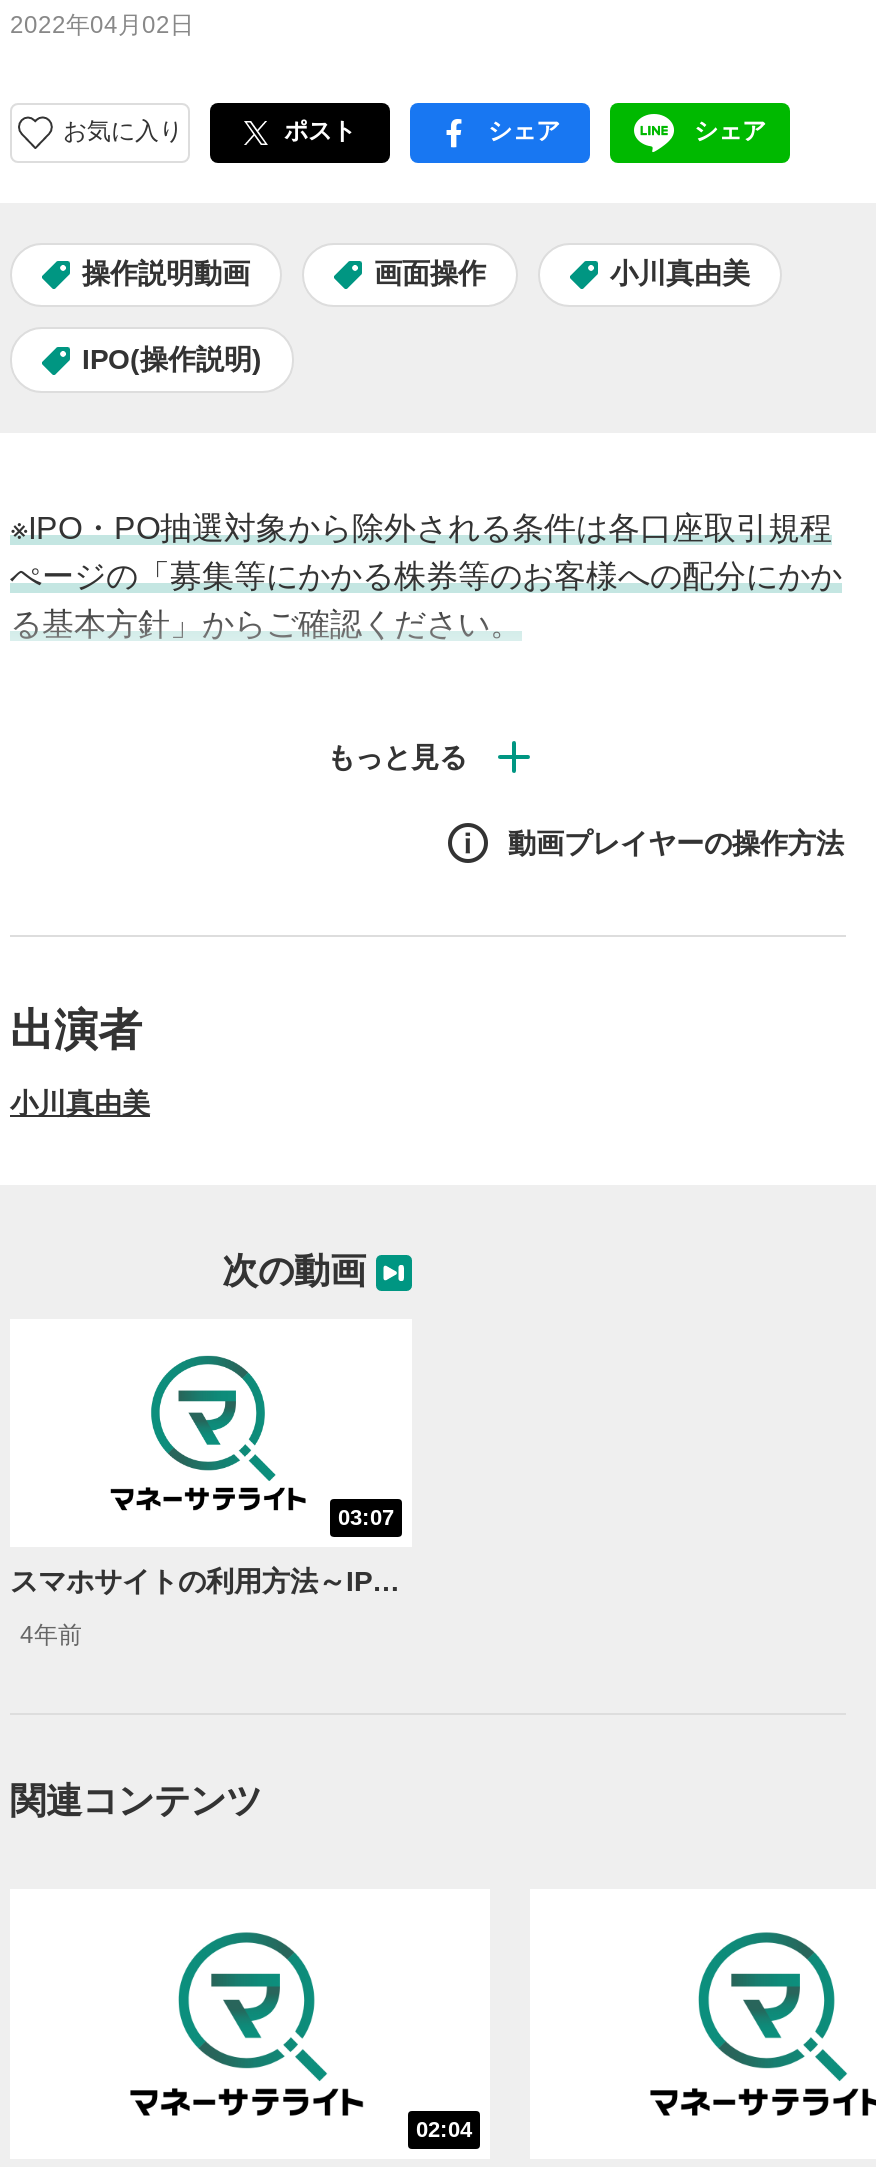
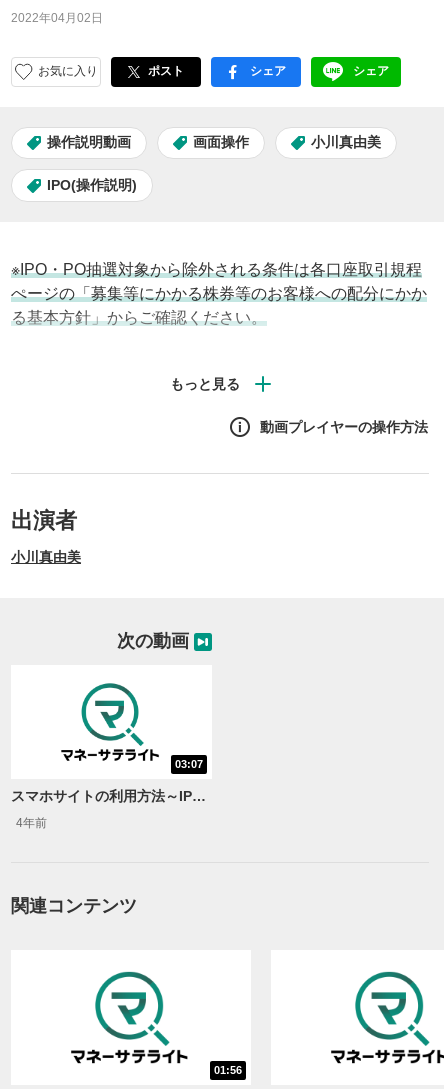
- 02:04
+ 01:56
